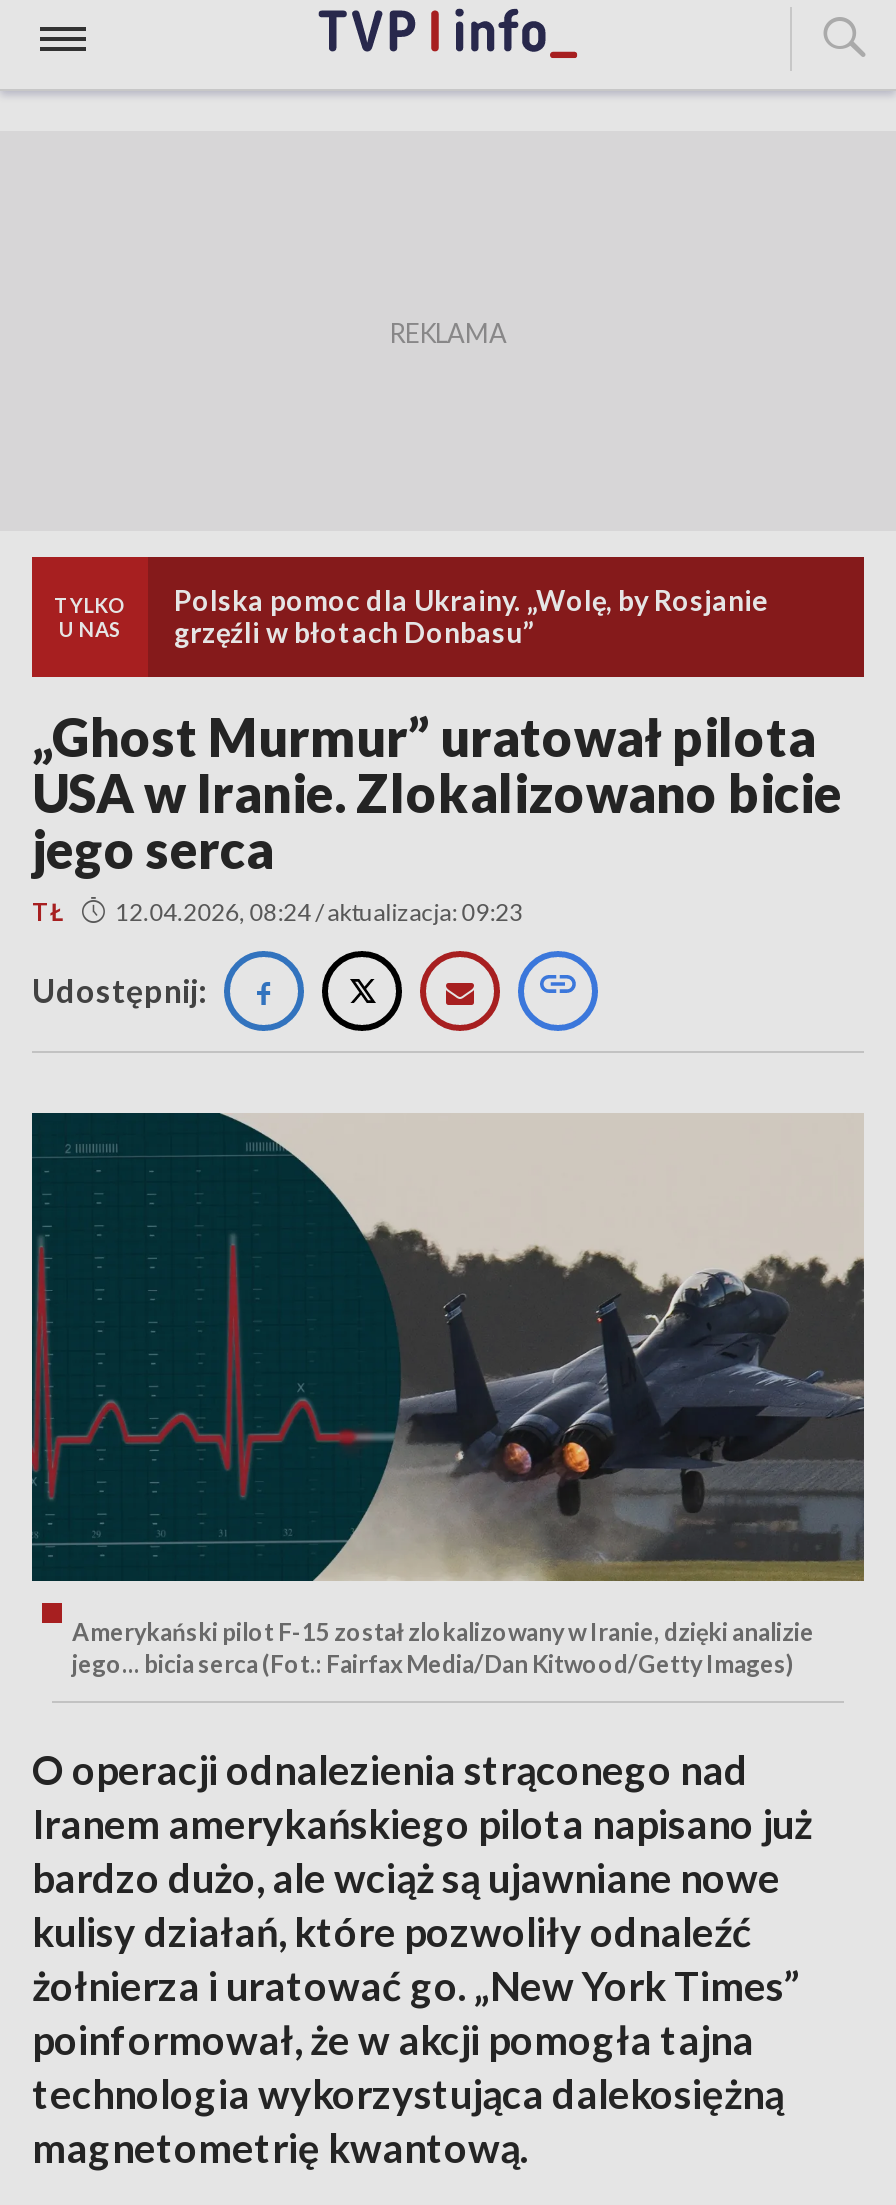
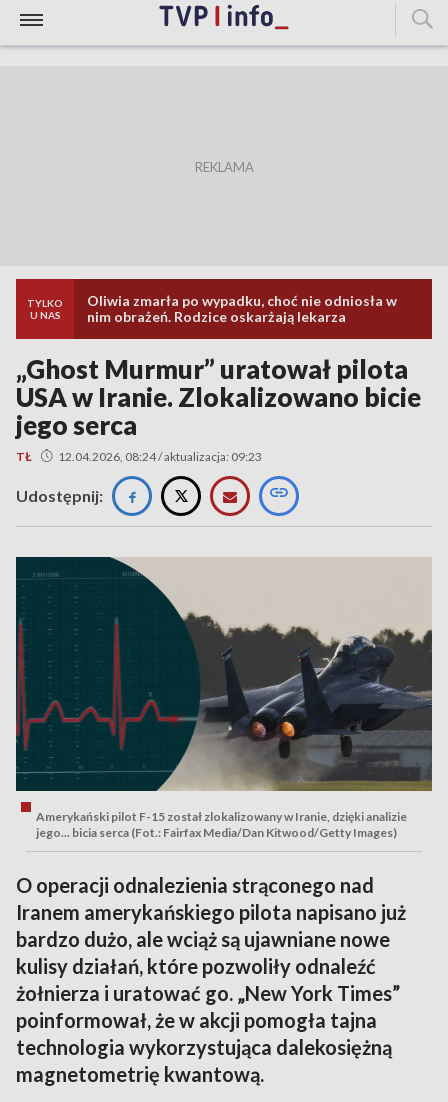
- Polska pomoc dla Ukrainy. „Wolę, by Rosjanie
- grzęźli w błotach Donbasu”
+ Oliwia zmarła po wypadku, choć nie odniosła w
+ nim obrażeń. Rodzice oskarżają lekarza
